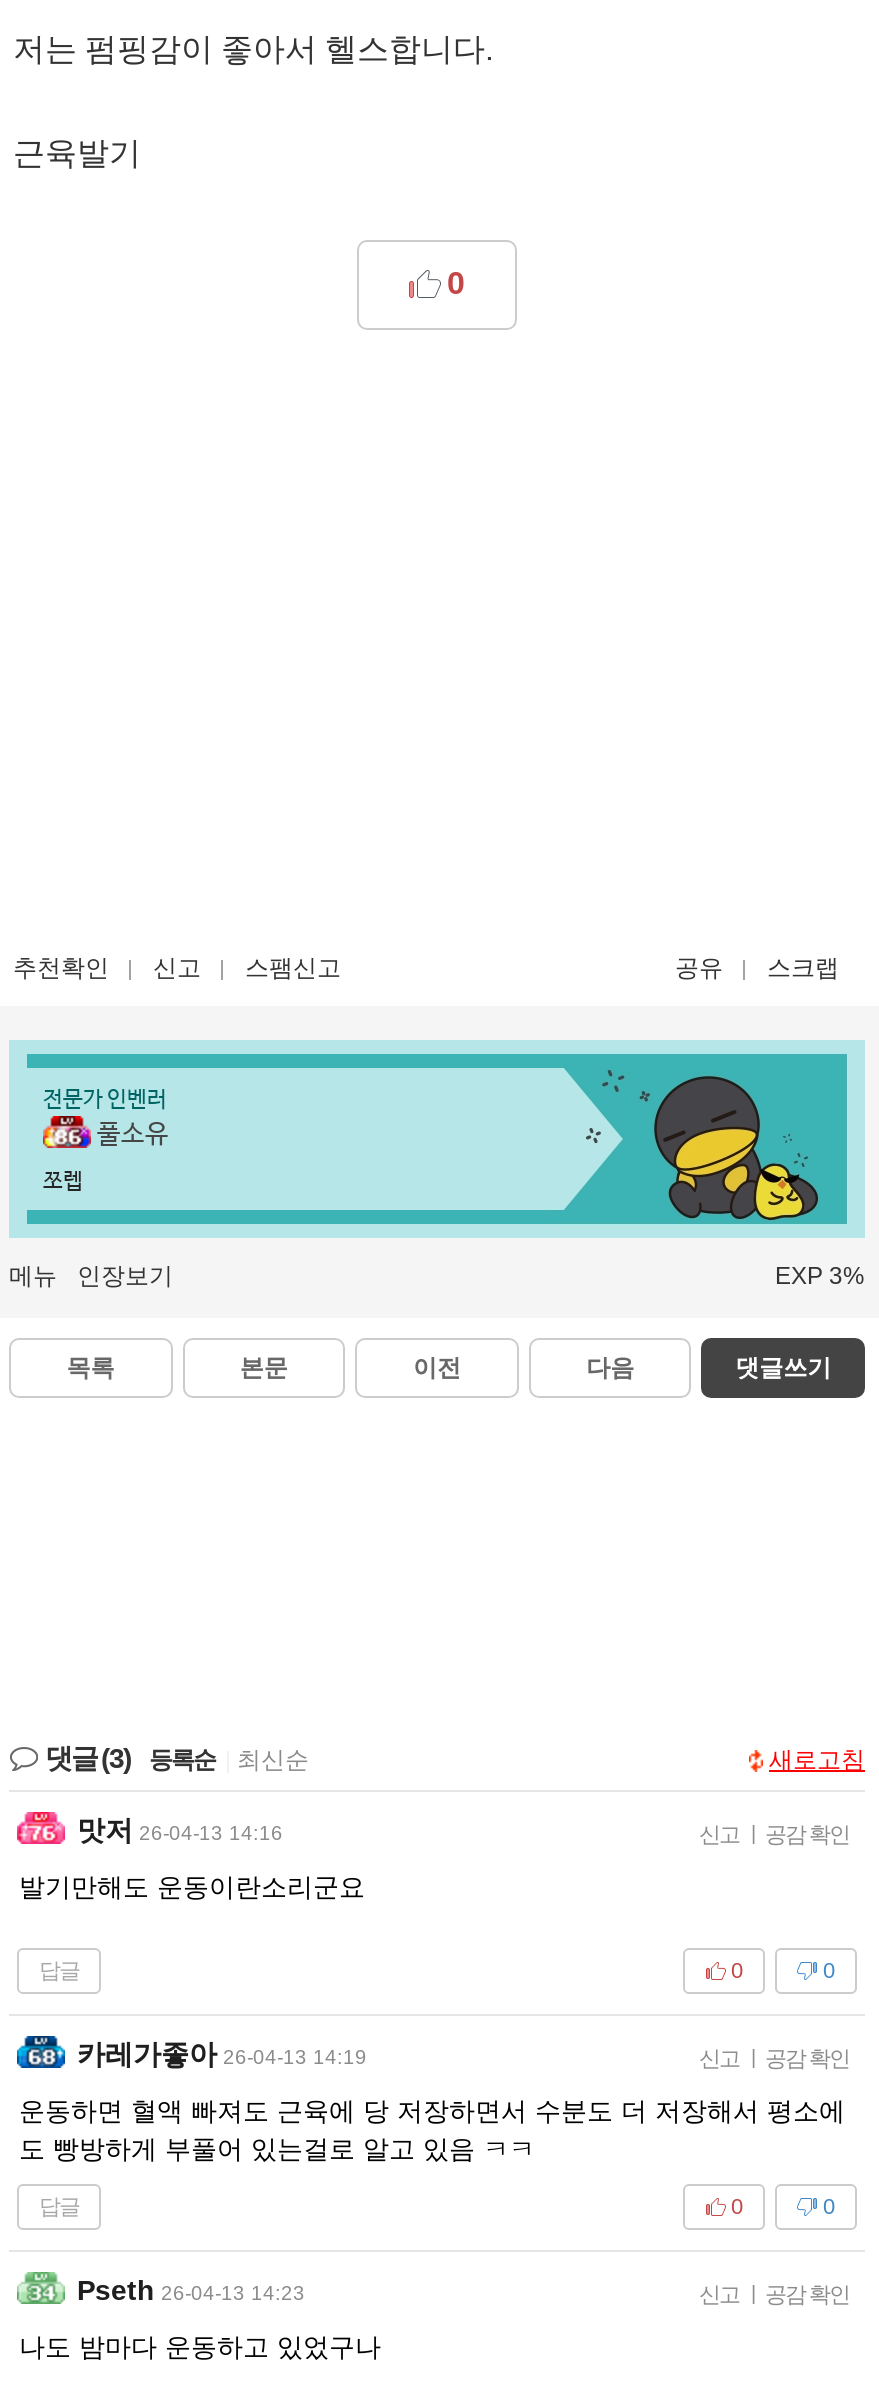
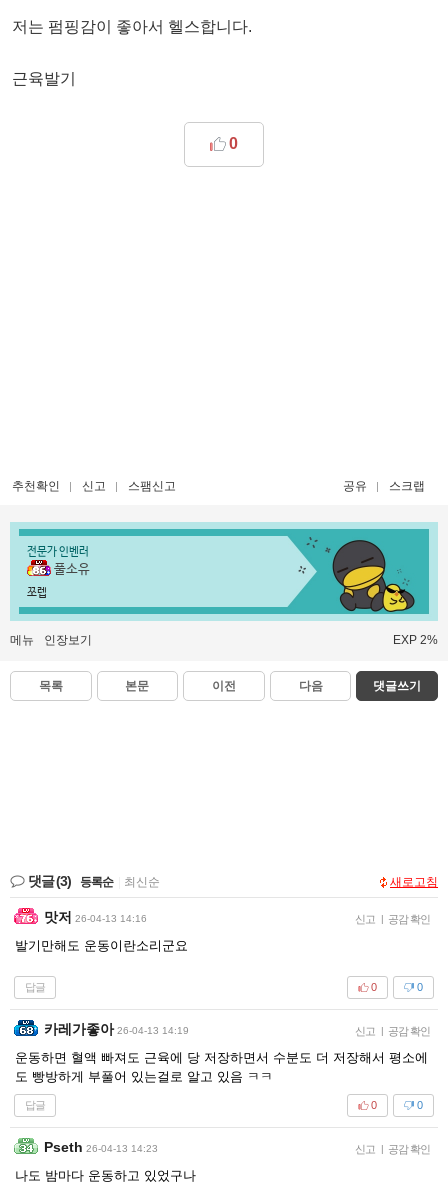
- EXP 3%
+ EXP 2%
